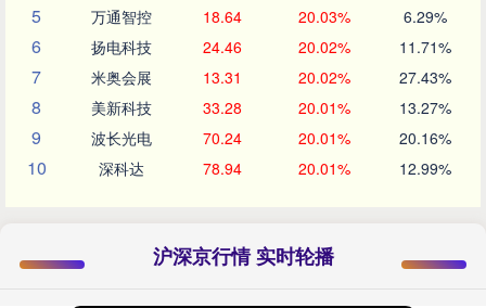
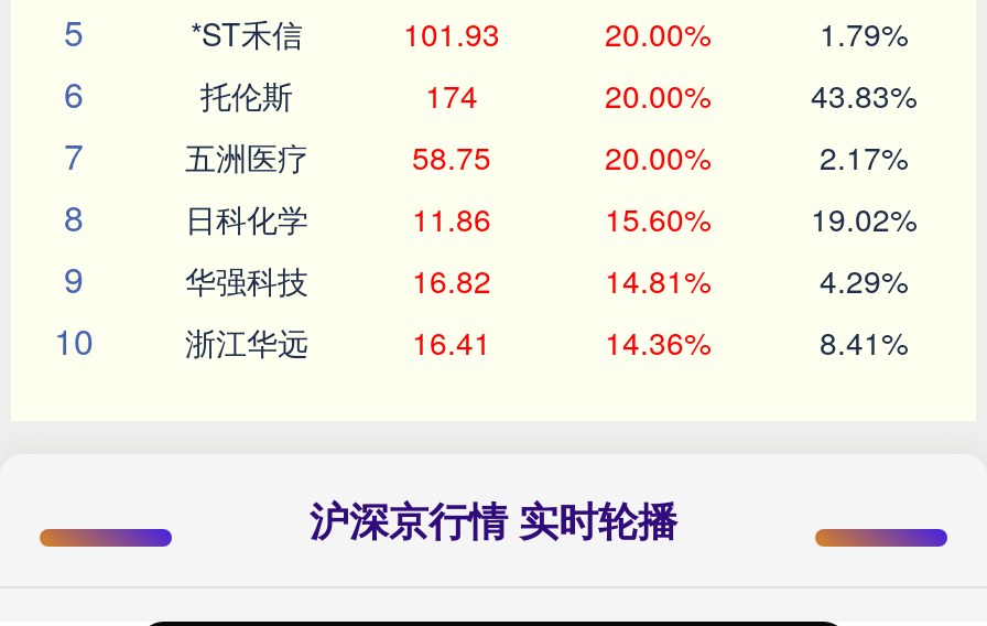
- 万通智控
- 18.64
- 20.03%
- 6.29%
+ *ST禾信
+ 101.93
+ 20.00%
+ 1.79%

- 扬电科技
- 24.46
- 20.02%
- 11.71%
+ 托伦斯
+ 174
+ 20.00%
+ 43.83%

- 米奥会展
- 13.31
- 20.02%
- 27.43%
+ 五洲医疗
+ 58.75
+ 20.00%
+ 2.17%

- 美新科技
- 33.28
- 20.01%
- 13.27%
+ 日科化学
+ 11.86
+ 15.60%
+ 19.02%

- 波长光电
- 70.24
- 20.01%
- 20.16%
+ 华强科技
+ 16.82
+ 14.81%
+ 4.29%

- 深科达
- 78.94
- 20.01%
- 12.99%
+ 浙江华远
+ 16.41
+ 14.36%
+ 8.41%
